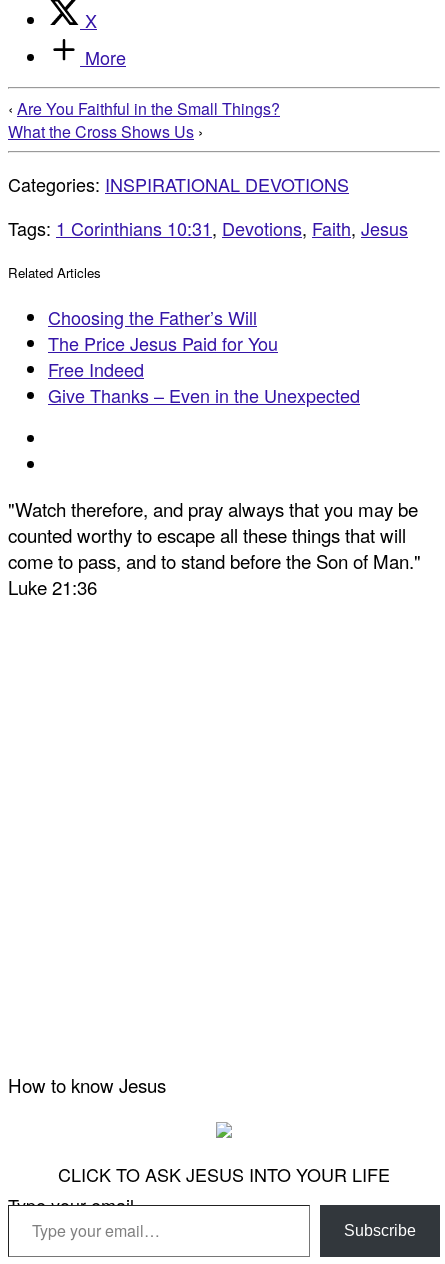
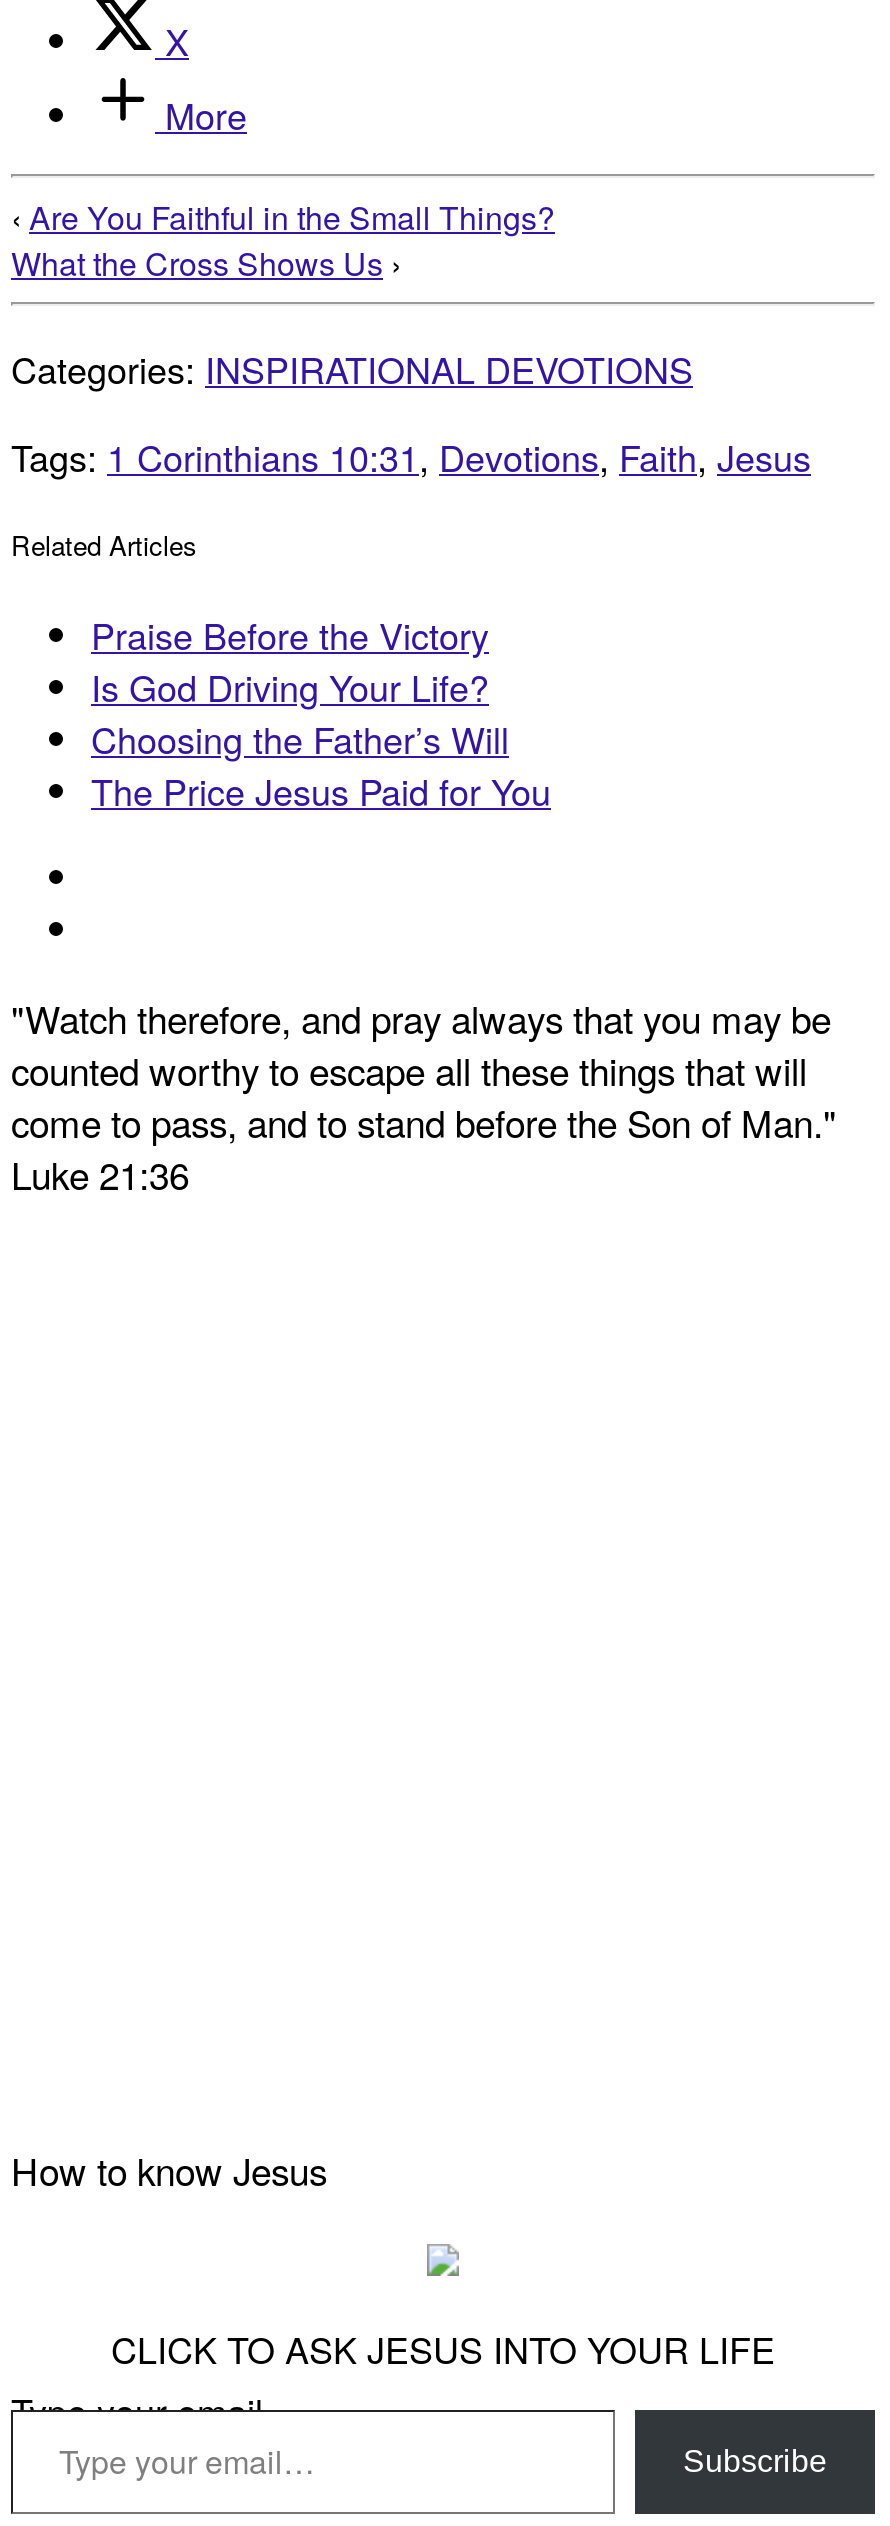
+ Praise Before the Victory
+ Is God Driving Your Life?

moved down: Choosing the Father’s Will | The Price Jesus Paid for You

- Free Indeed
- Give Thanks – Even in the Unexpected
